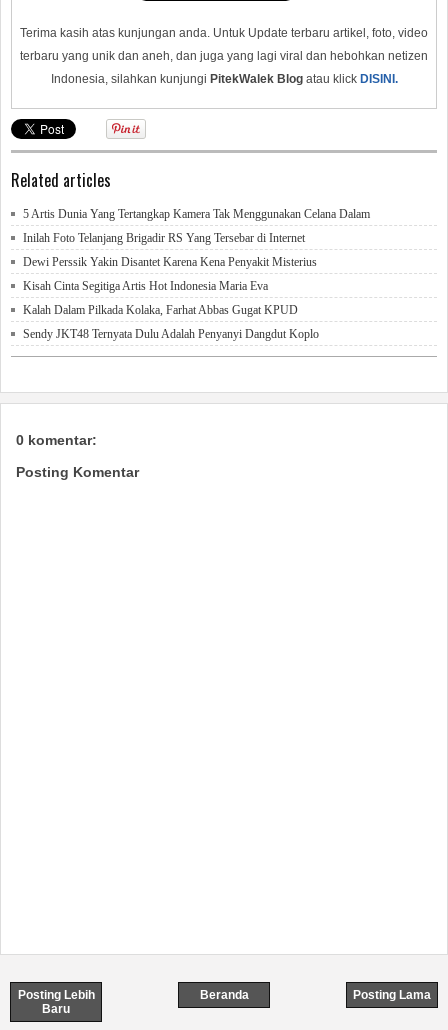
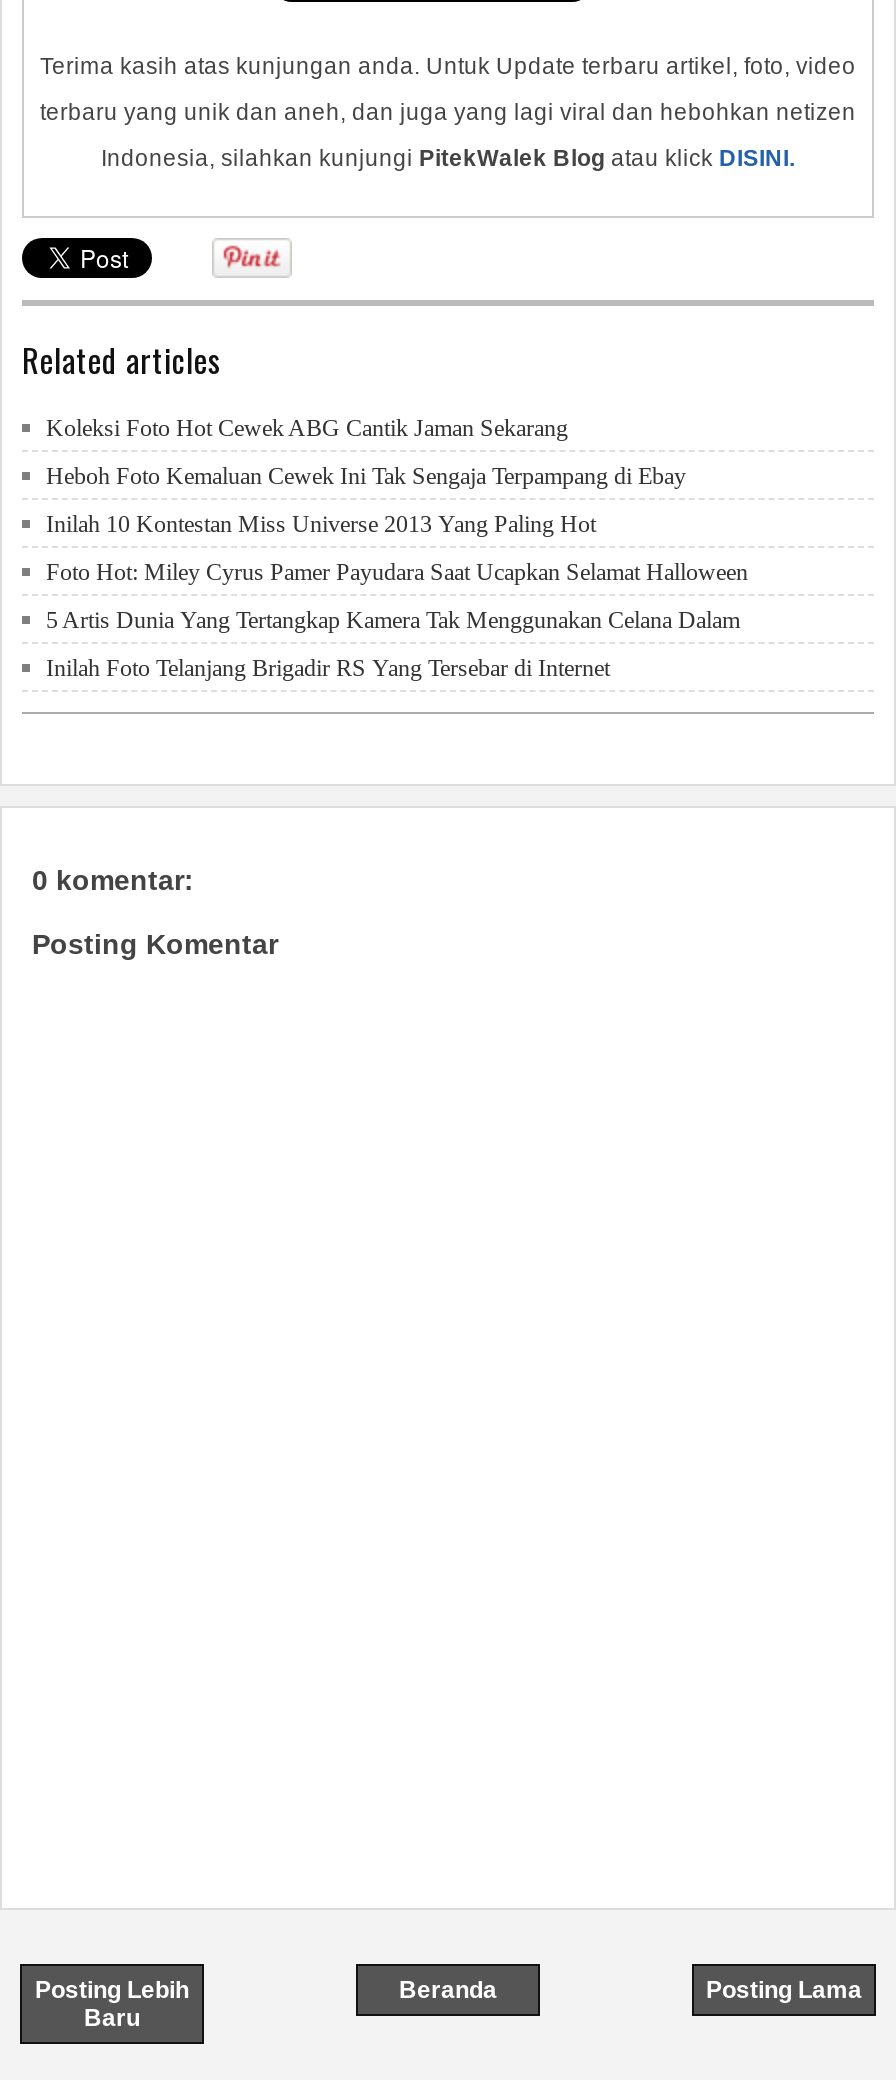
+ Koleksi Foto Hot Cewek ABG Cantik Jaman Sekarang
+ Heboh Foto Kemaluan Cewek Ini Tak Sengaja Terpampang di Ebay
+ Inilah 10 Kontestan Miss Universe 2013 Yang Paling Hot
+ Foto Hot: Miley Cyrus Pamer Payudara Saat Ucapkan Selamat Halloween

moved down: 5 Artis Dunia Yang Tertangkap Kamera Tak Menggunakan Celana Dalam | Inilah Foto Telanjang Brigadir RS Yang Tersebar di Internet

- Dewi Perssik Yakin Disantet Karena Kena Penyakit Misterius
- Kisah Cinta Segitiga Artis Hot Indonesia Maria Eva
- Kalah Dalam Pilkada Kolaka, Farhat Abbas Gugat KPUD
- Sendy JKT48 Ternyata Dulu Adalah Penyanyi Dangdut Koplo
